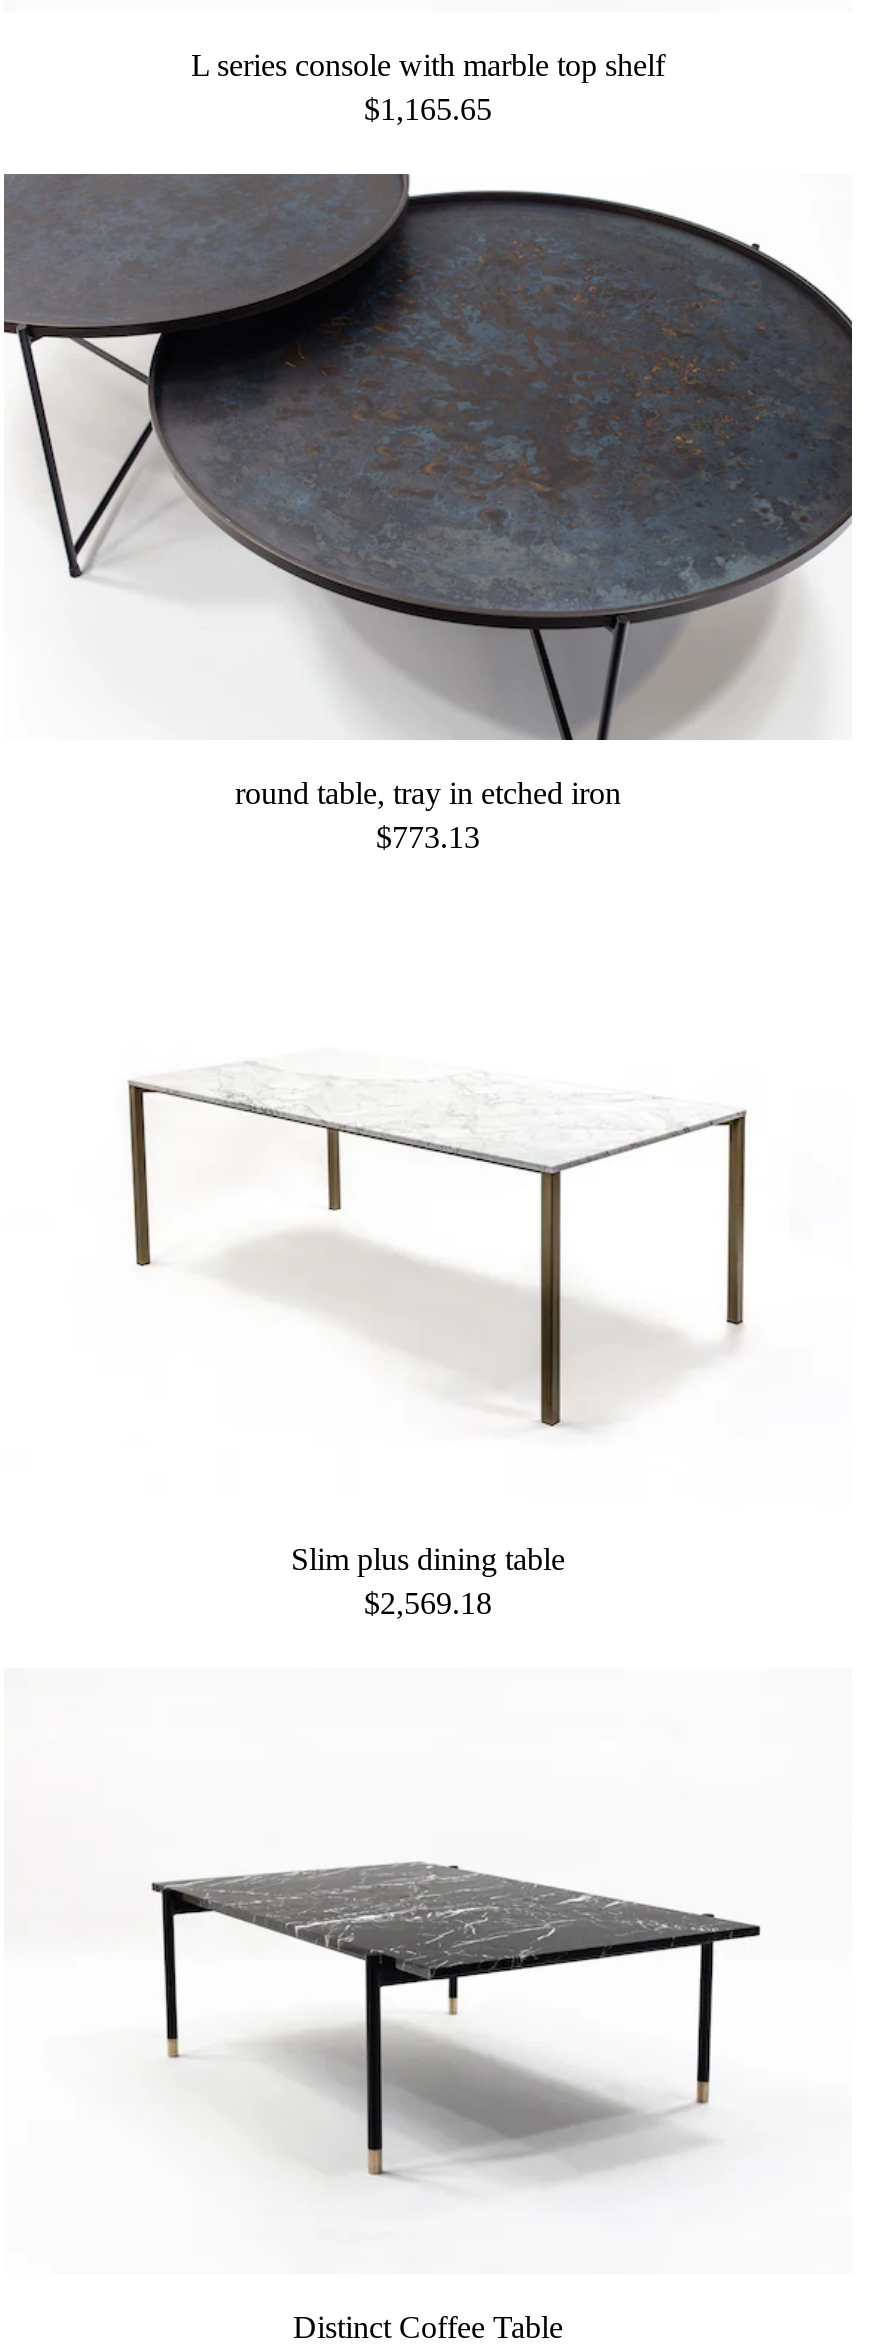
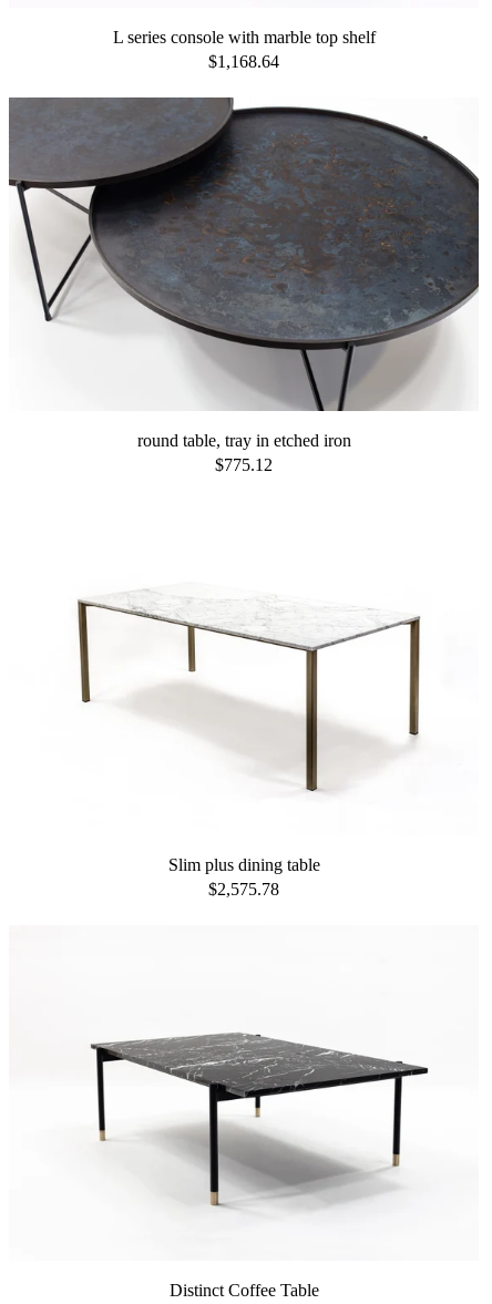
- $1,165.65
+ $1,168.64

- $773.13
+ $775.12

- $2,569.18
+ $2,575.78
